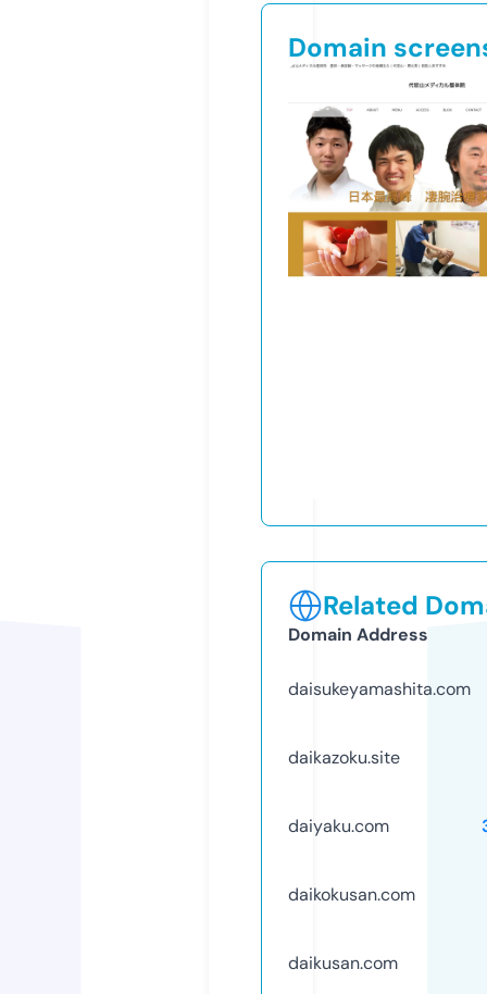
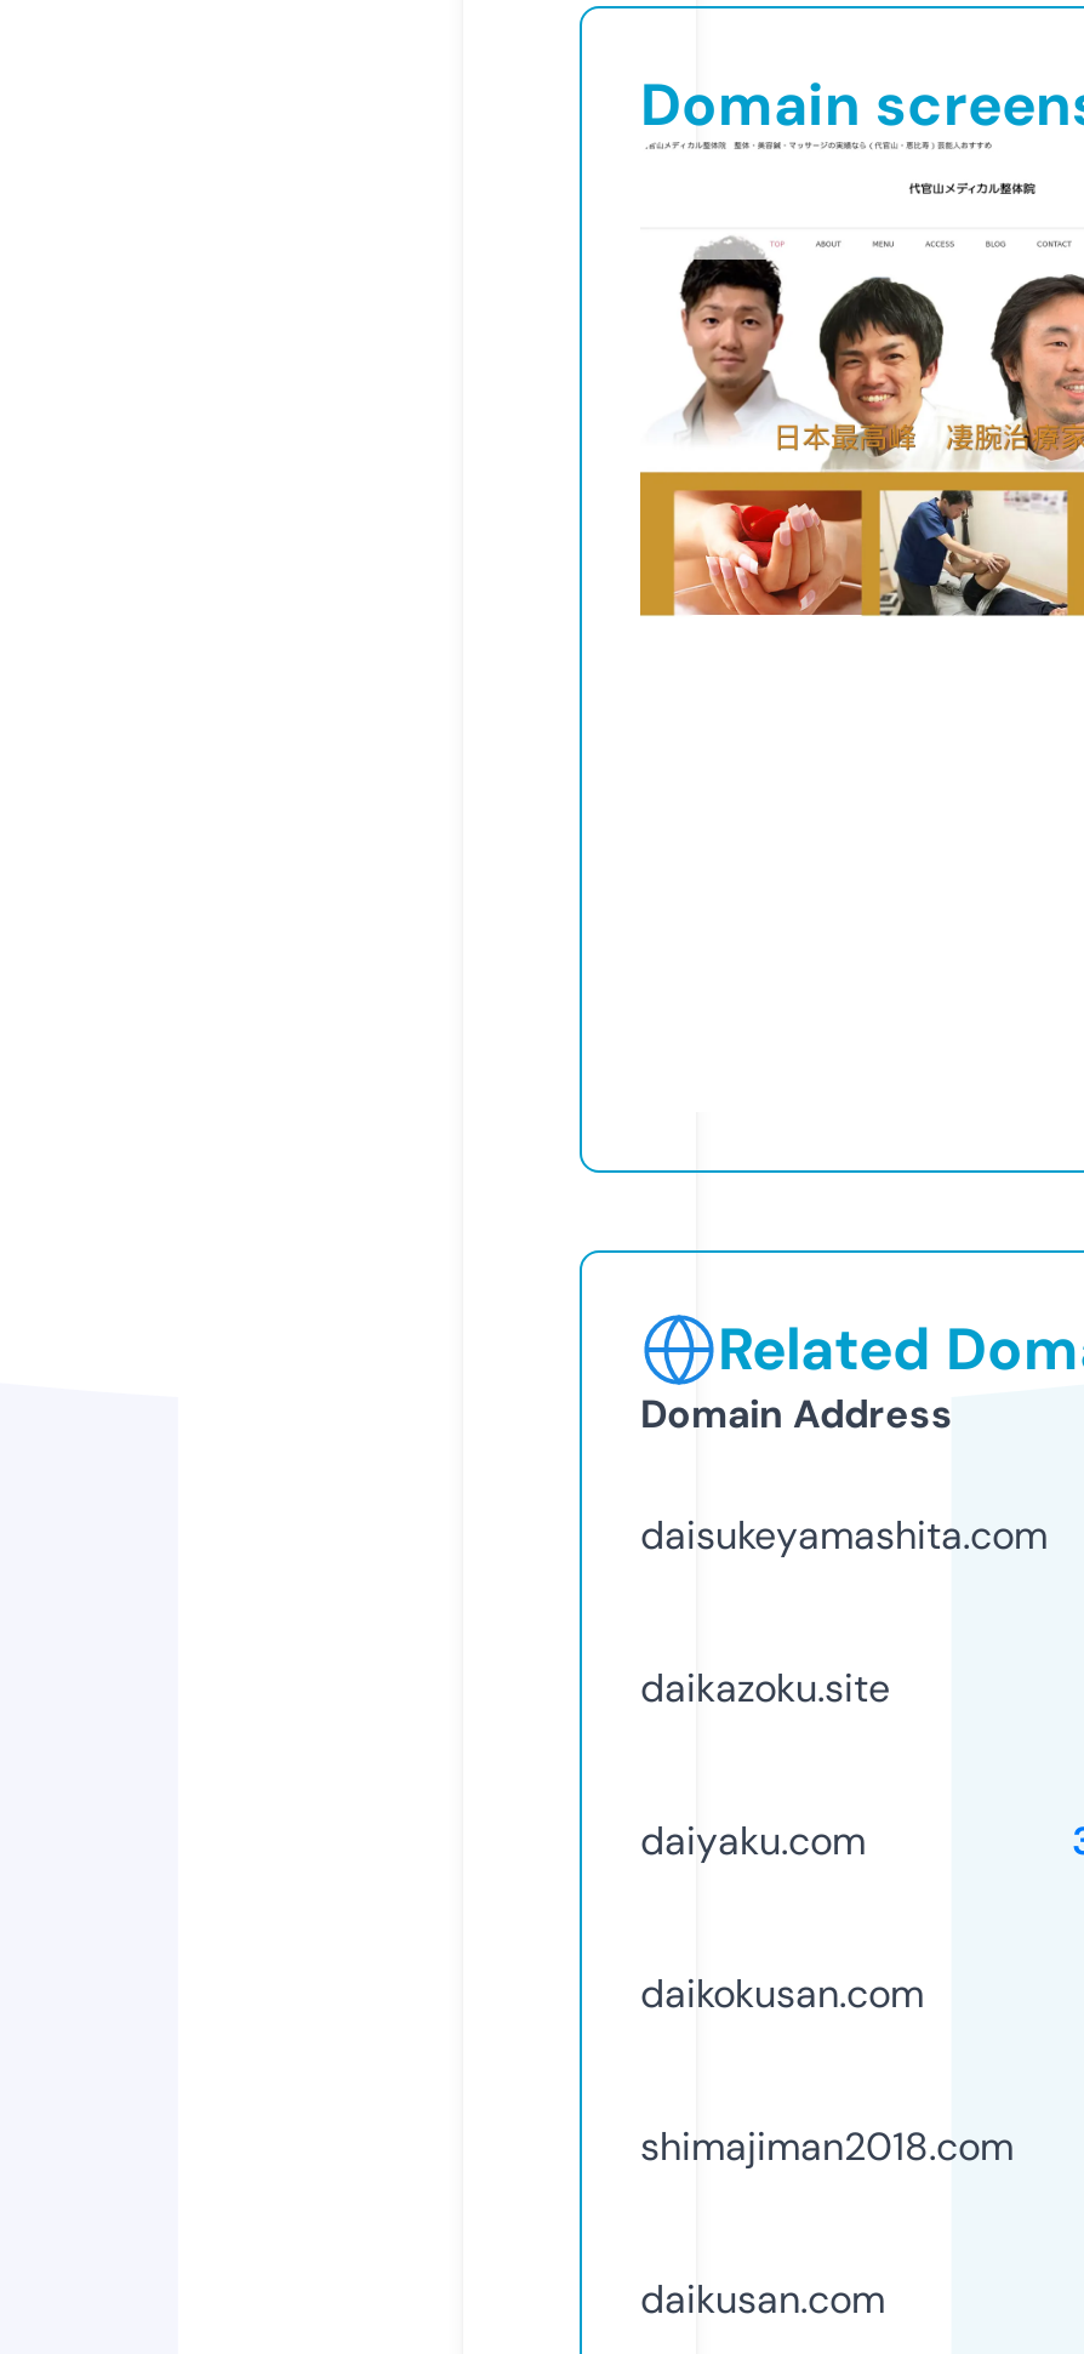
+ shimajiman2018.com
